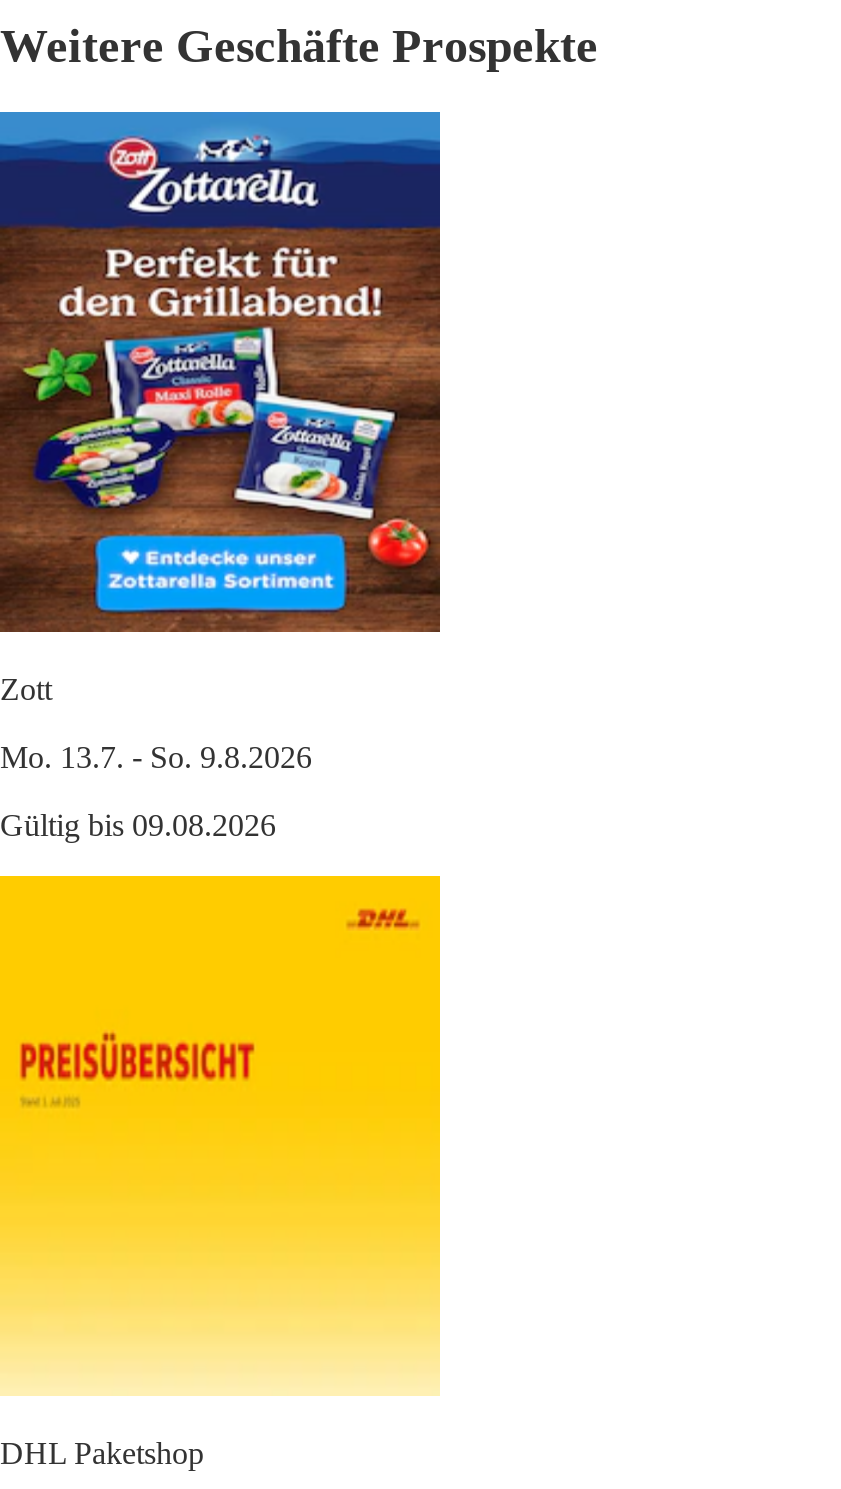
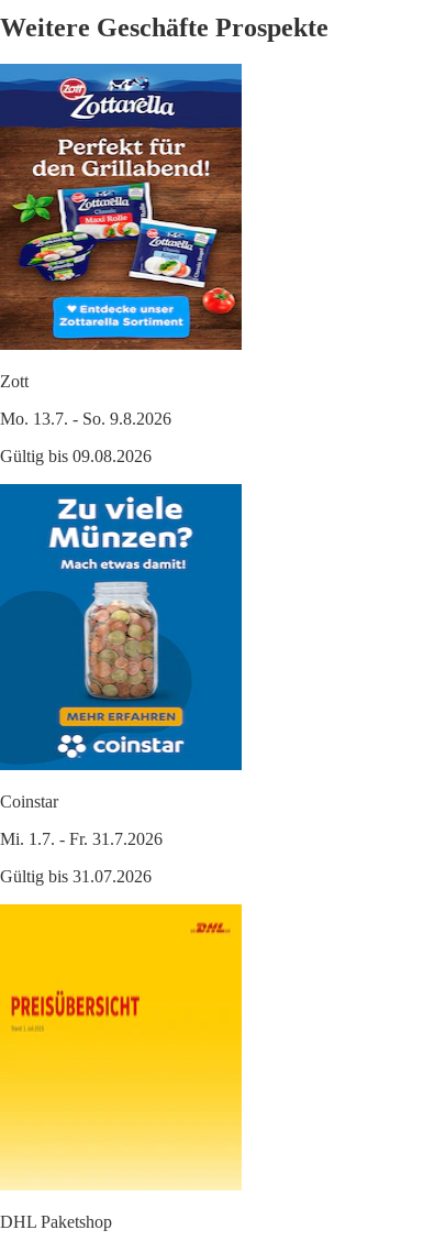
+ [image]
+ Coinstar
+ Mi. 1.7. - Fr. 31.7.2026
+ Gültig bis 31.07.2026
